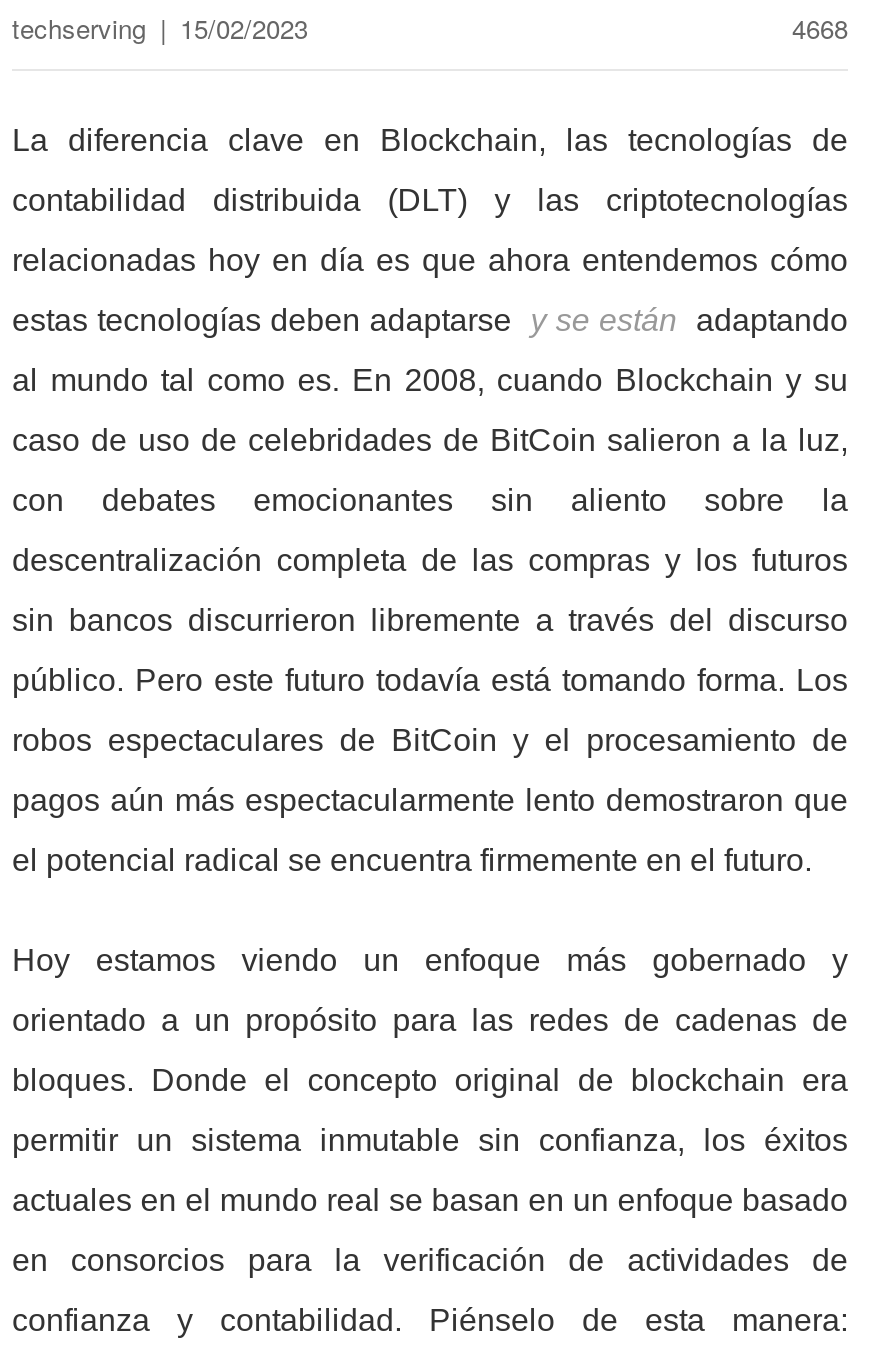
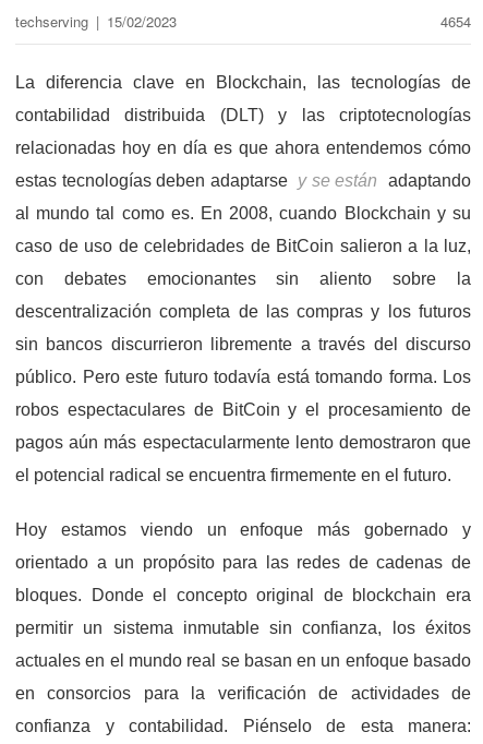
- 4668
+ 4654
